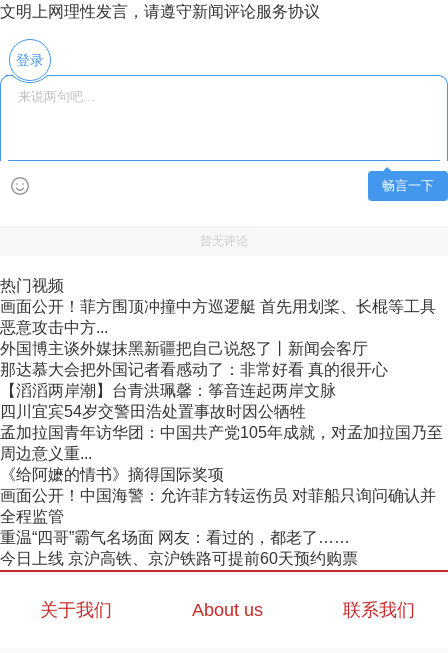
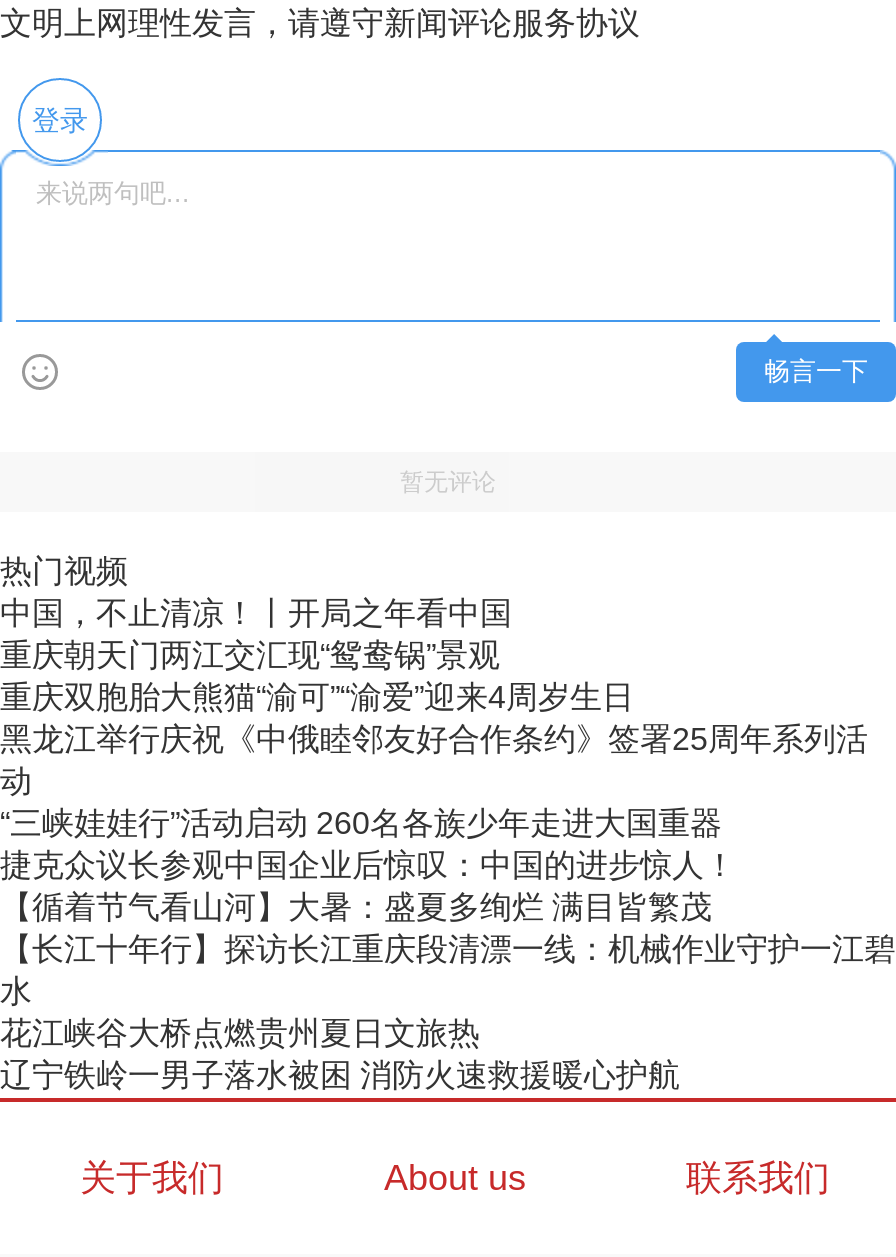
- 画面公开！菲方围顶冲撞中方巡逻艇 首先用划桨、长棍等工具
- 恶意攻击中方...
- 外国博主谈外媒抹黑新疆把自己说怒了丨新闻会客厅
- 那达慕大会把外国记者看感动了：非常好看 真的很开心
- 【滔滔两岸潮】台青洪珮馨：筝音连起两岸文脉
- 四川宜宾54岁交警田浩处置事故时因公牺牲
- 孟加拉国青年访华团：中国共产党105年成就，对孟加拉国乃至
- 周边意义重...
- 《给阿嬷的情书》摘得国际奖项
- 画面公开！中国海警：允许菲方转运伤员 对菲船只询问确认并
- 全程监管
- 重温“四哥”霸气名场面 网友：看过的，都老了……
- 今日上线 京沪高铁、京沪铁路可提前60天预约购票
+ 中国，不止清凉！丨开局之年看中国
+ 重庆朝天门两江交汇现“鸳鸯锅”景观
+ 重庆双胞胎大熊猫“渝可”“渝爱”迎来4周岁生日
+ 黑龙江举行庆祝《中俄睦邻友好合作条约》签署25周年系列活
+ 动
+ “三峡娃娃行”活动启动 260名各族少年走进大国重器
+ 捷克众议长参观中国企业后惊叹：中国的进步惊人！
+ 【循着节气看山河】大暑：盛夏多绚烂 满目皆繁茂
+ 【长江十年行】探访长江重庆段清漂一线：机械作业守护一江碧
+ 水
+ 花江峡谷大桥点燃贵州夏日文旅热
+ 辽宁铁岭一男子落水被困 消防火速救援暖心护航
